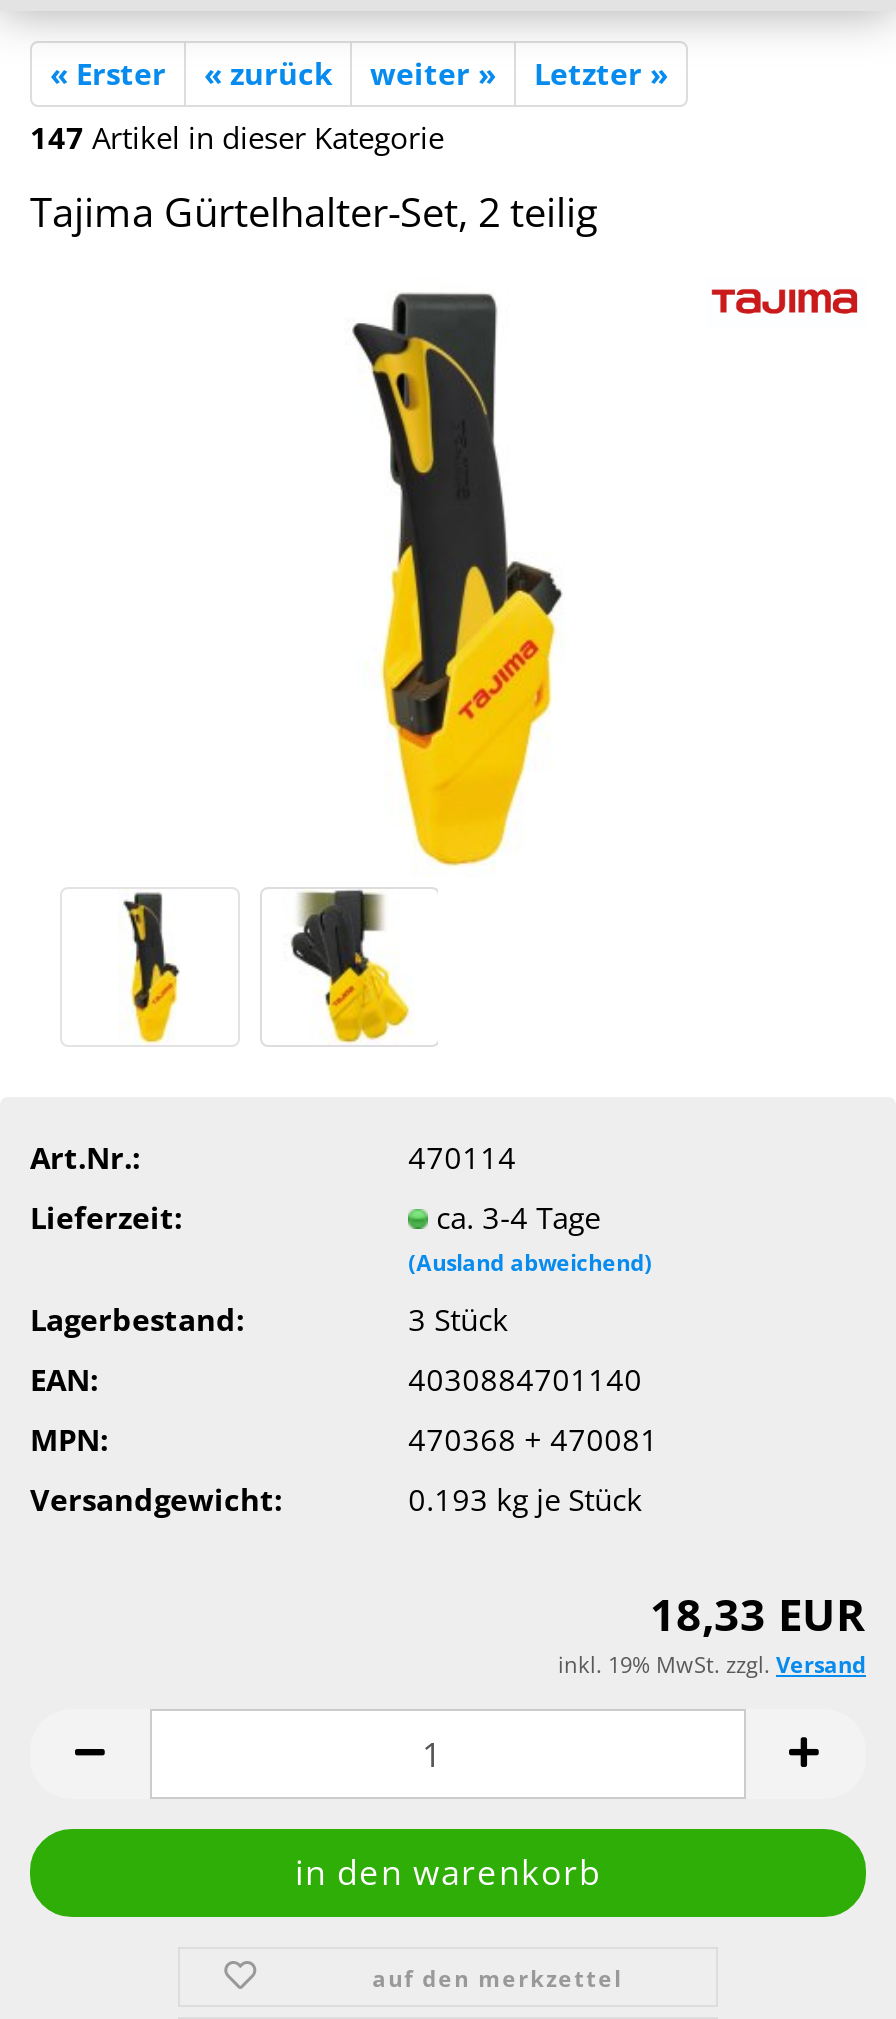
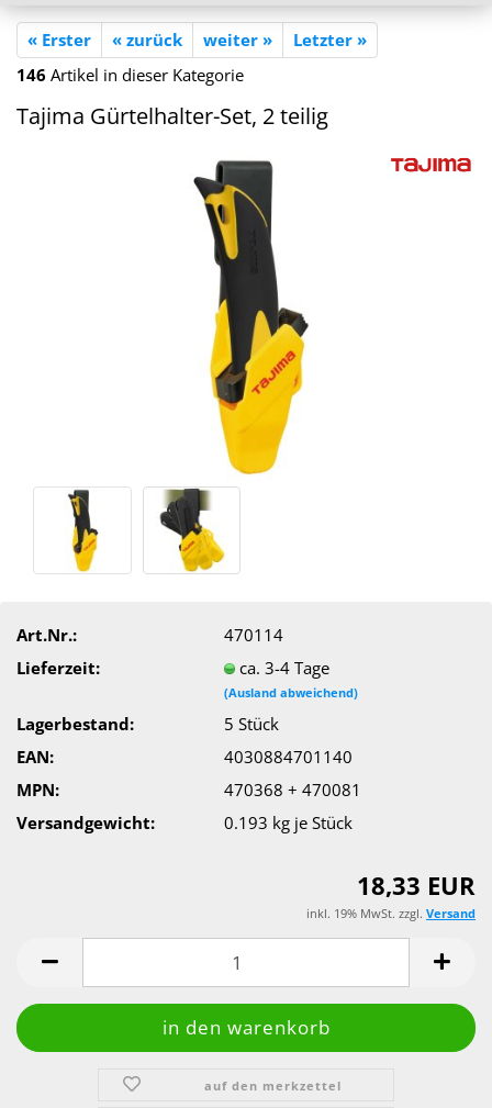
- 147 Artikel in dieser Kategorie
+ 146 Artikel in dieser Kategorie

- 3 Stück
+ 5 Stück
